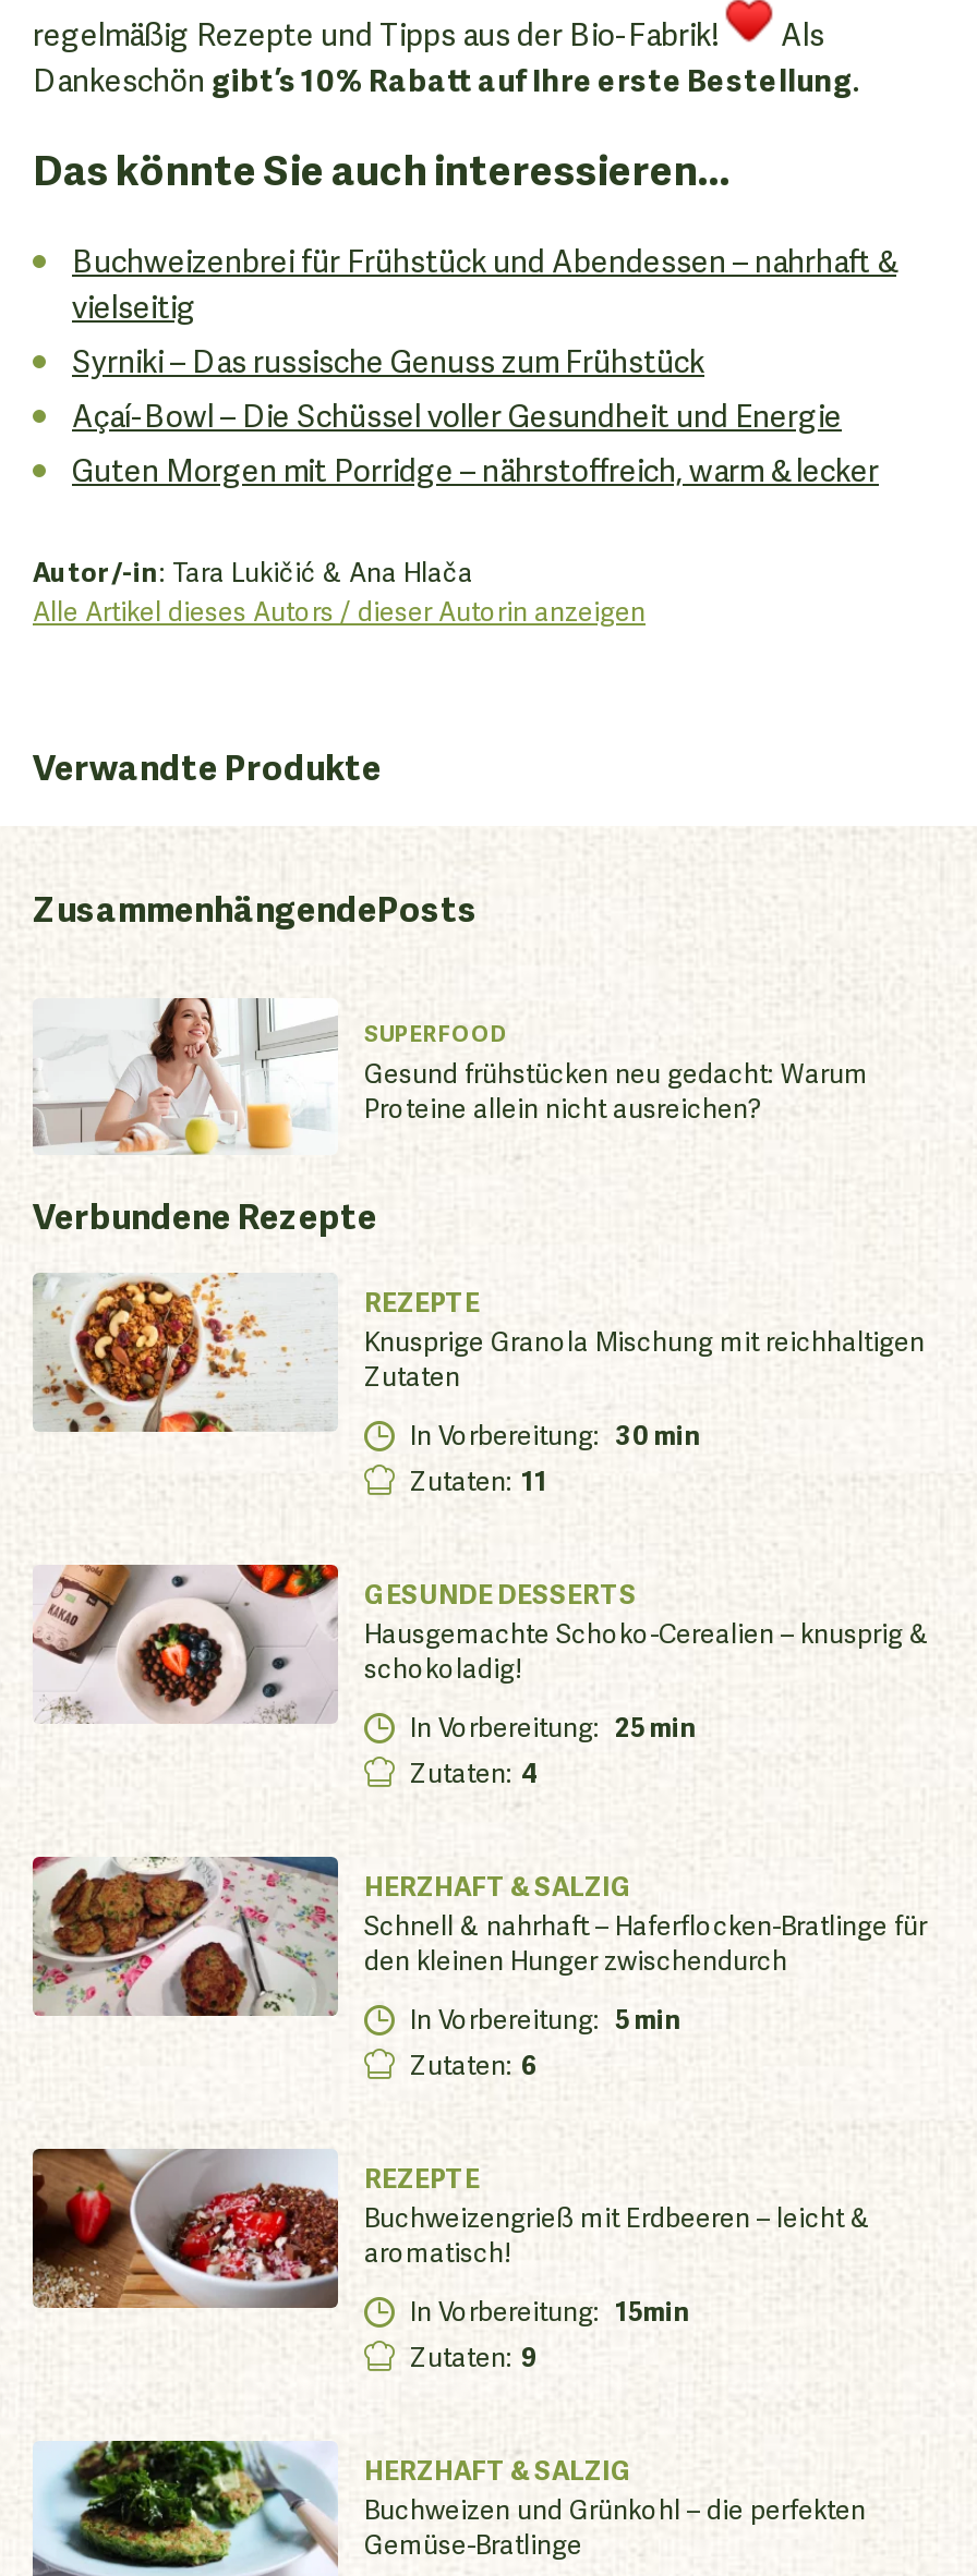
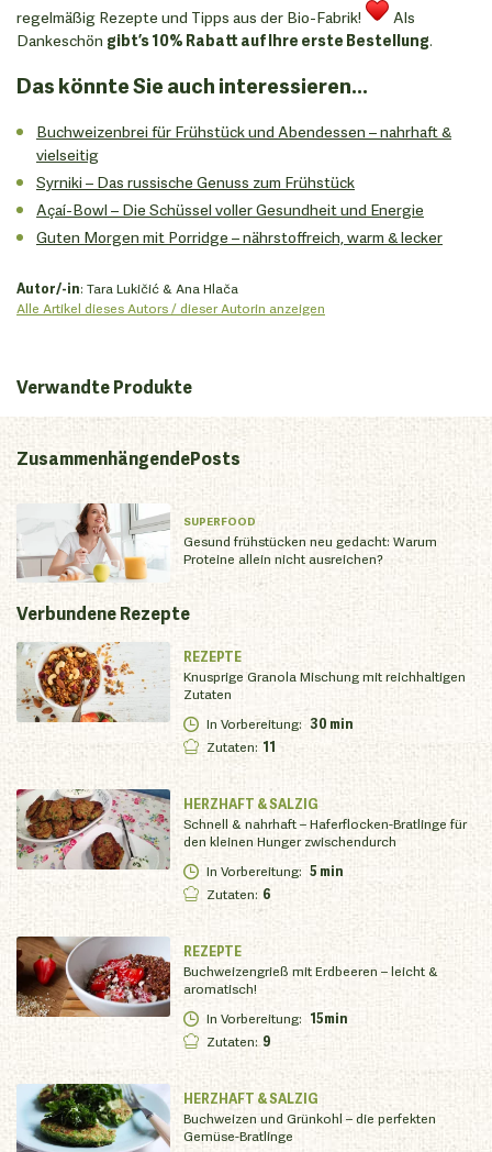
- [image]
- GESUNDE DESSERTS
- Hausgemachte Schoko-Cerealien – knusprig &
- schokoladig!
- In Vorbereitung: 25 min
- Zutaten: 4
